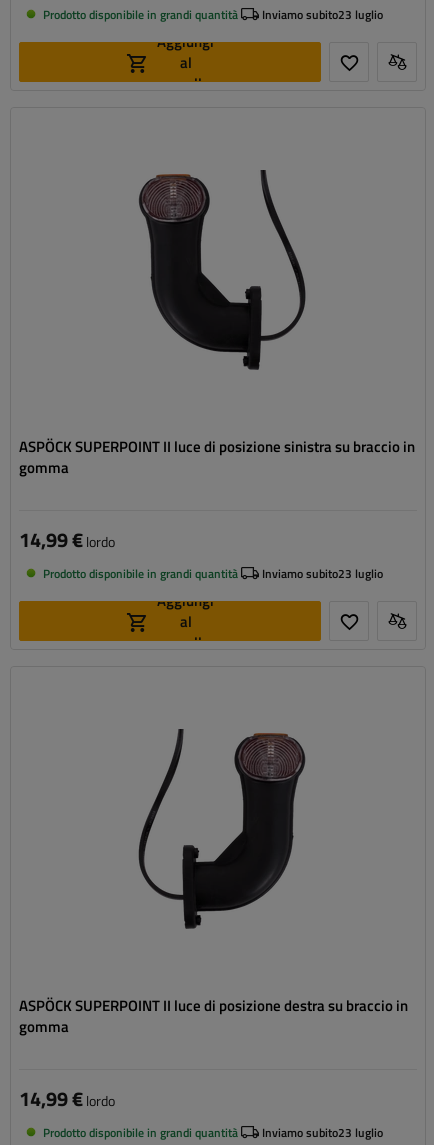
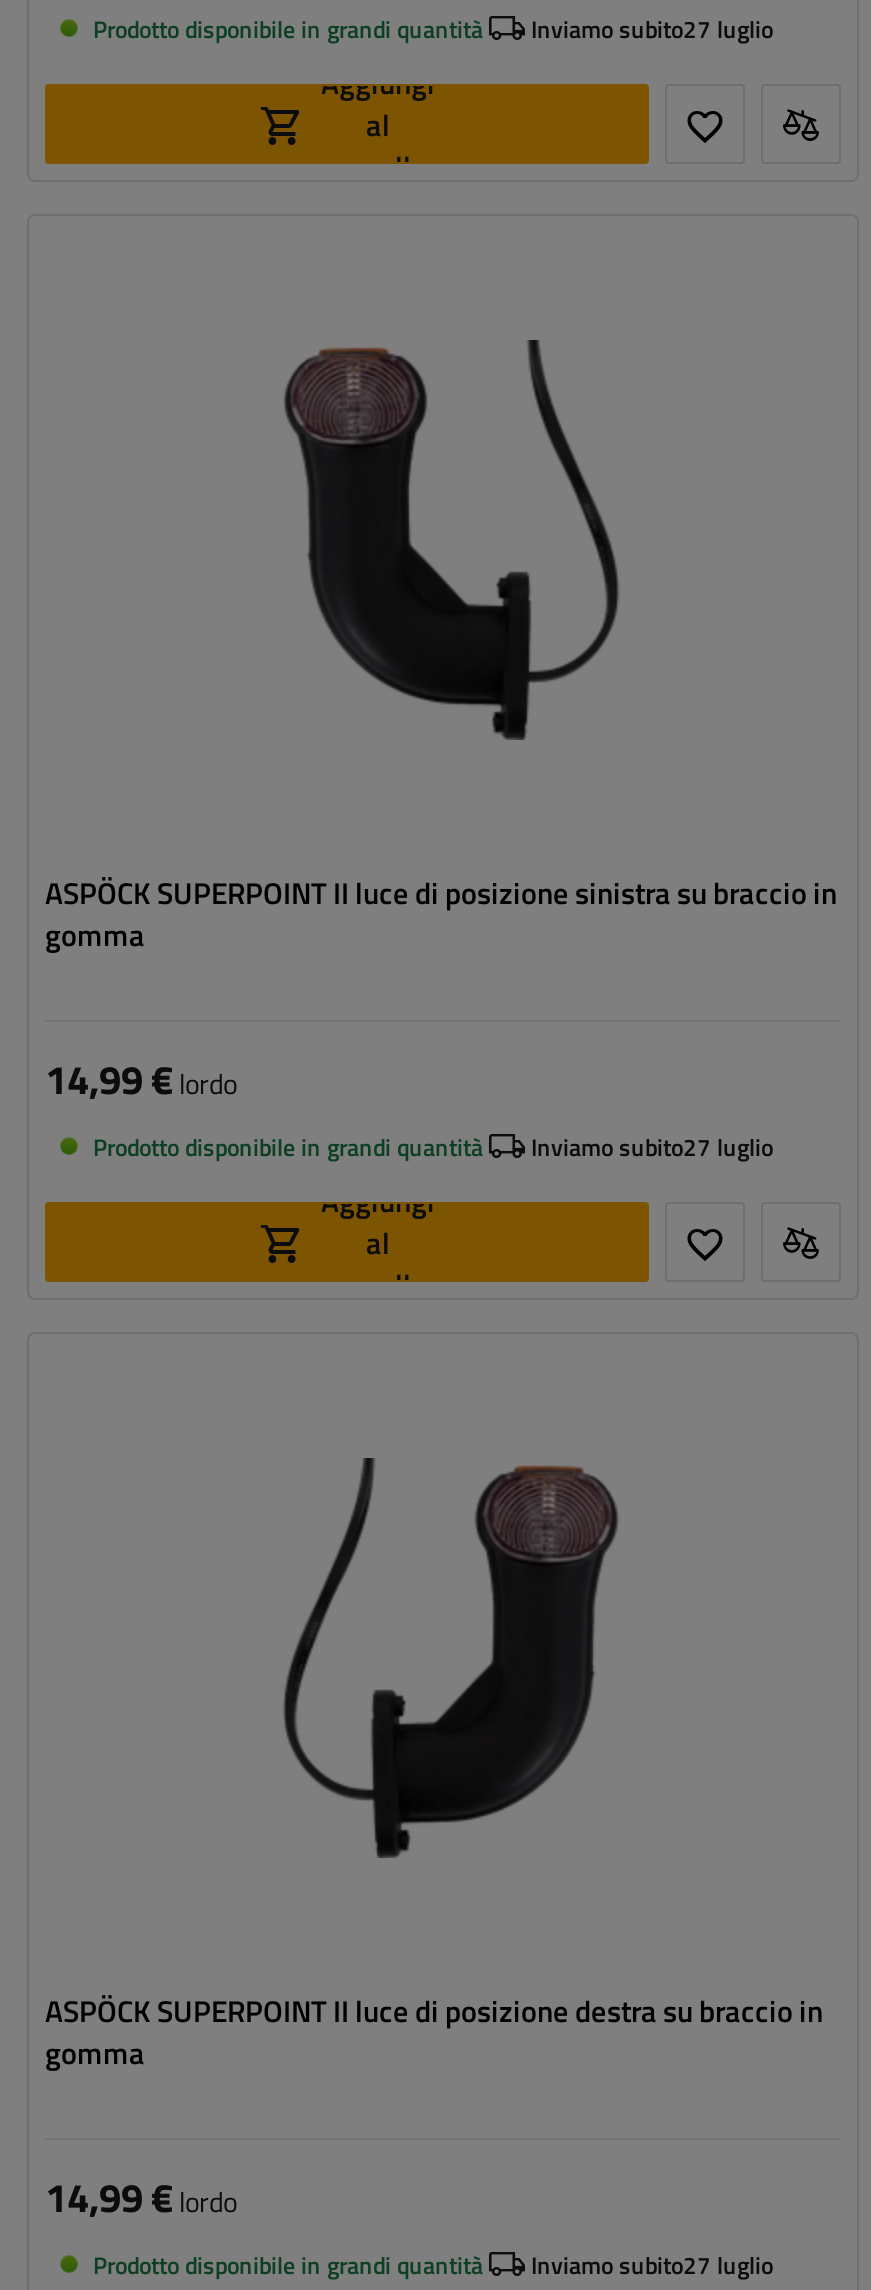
- Inviamo subito23 luglio
+ Inviamo subito27 luglio

- Inviamo subito23 luglio
+ Inviamo subito27 luglio

- Inviamo subito23 luglio
+ Inviamo subito27 luglio
